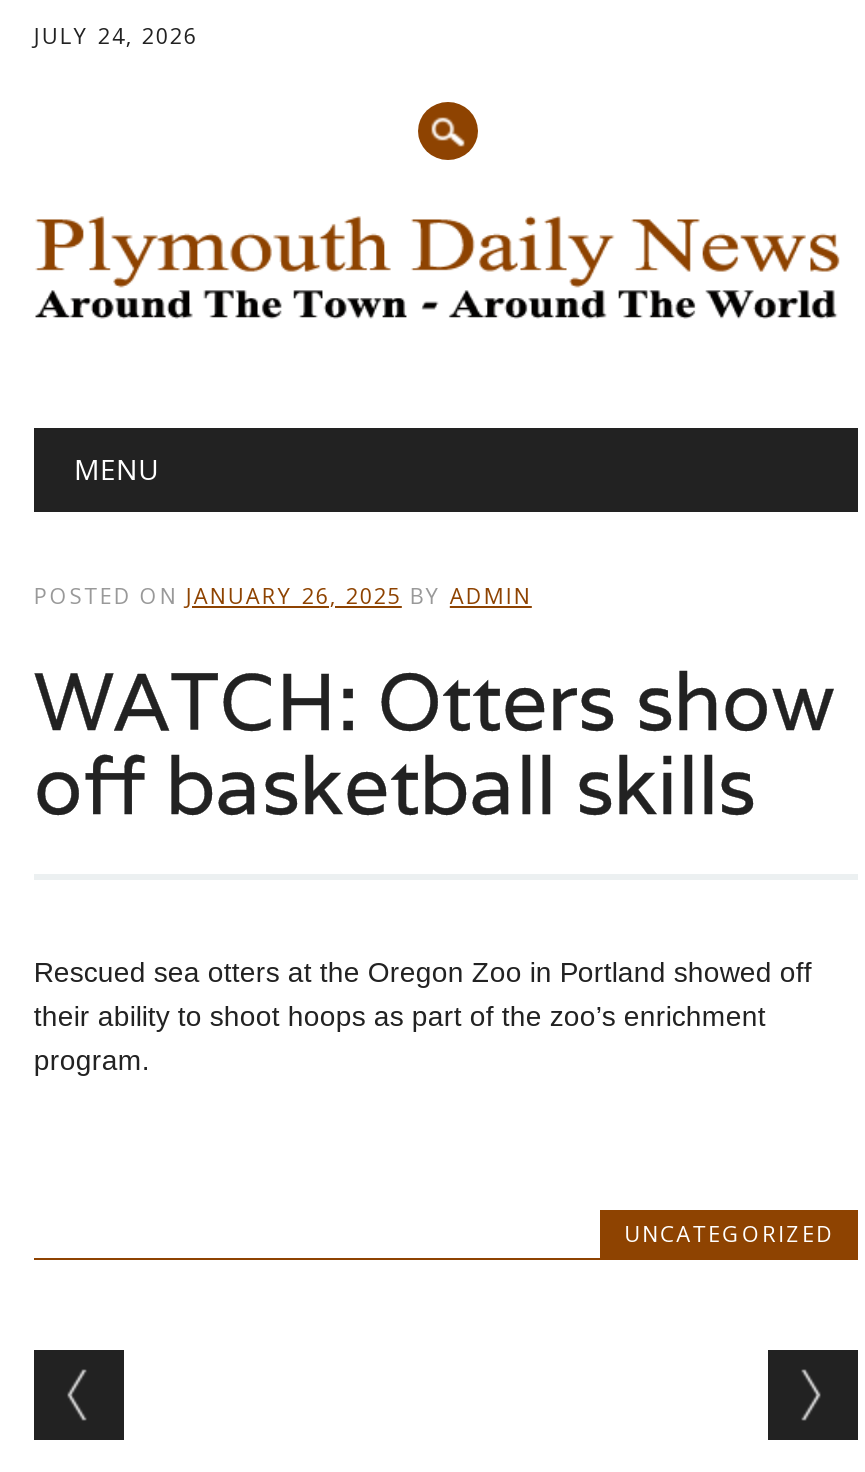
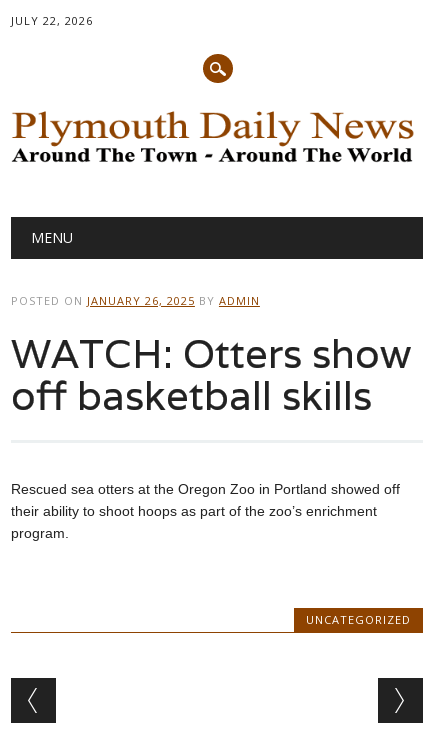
- JULY 24, 2026
+ JULY 22, 2026
